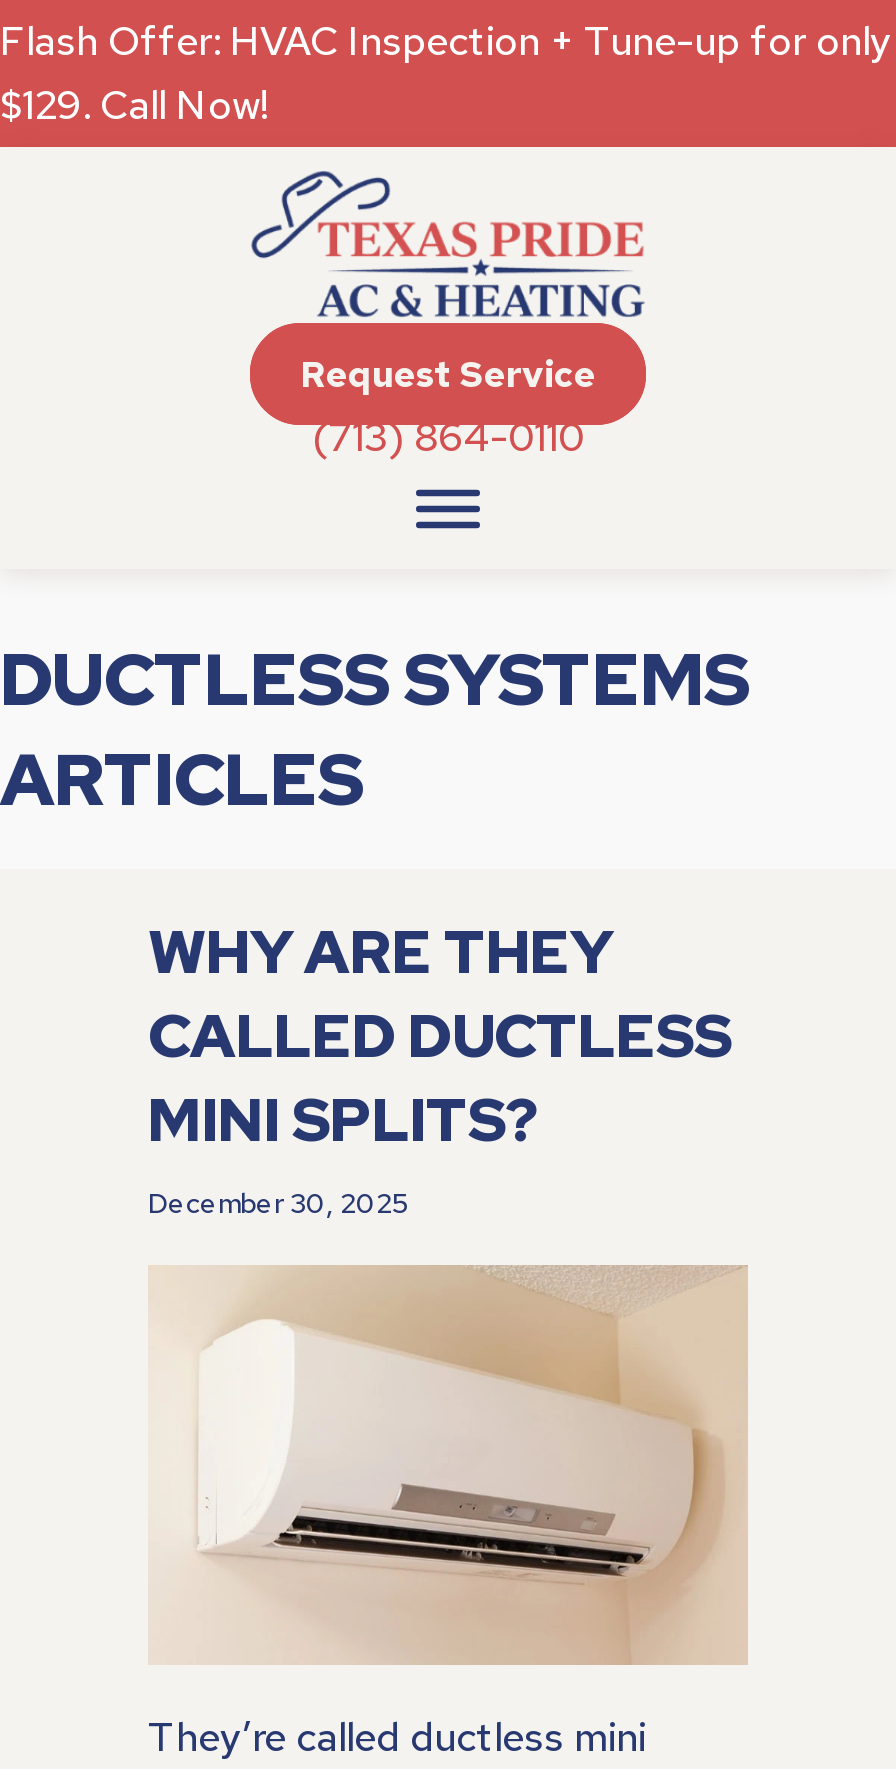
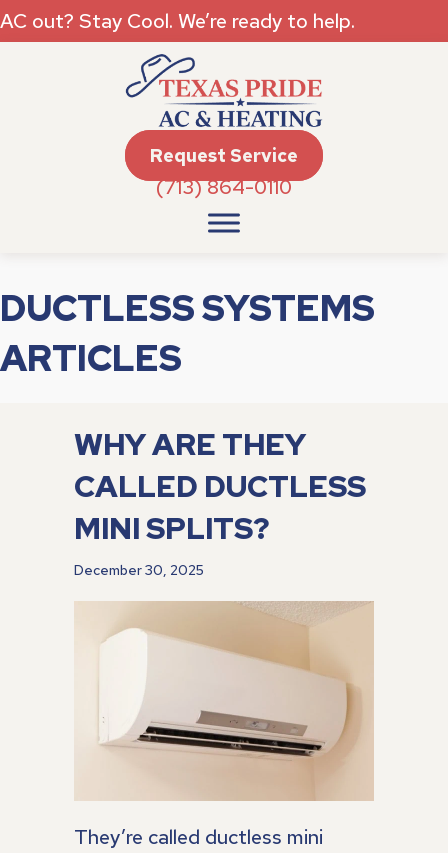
- Flash Offer: HVAC Inspection + Tune-up for only
- $129. Call Now!
+ AC out? Stay Cool. We’re ready to help.
